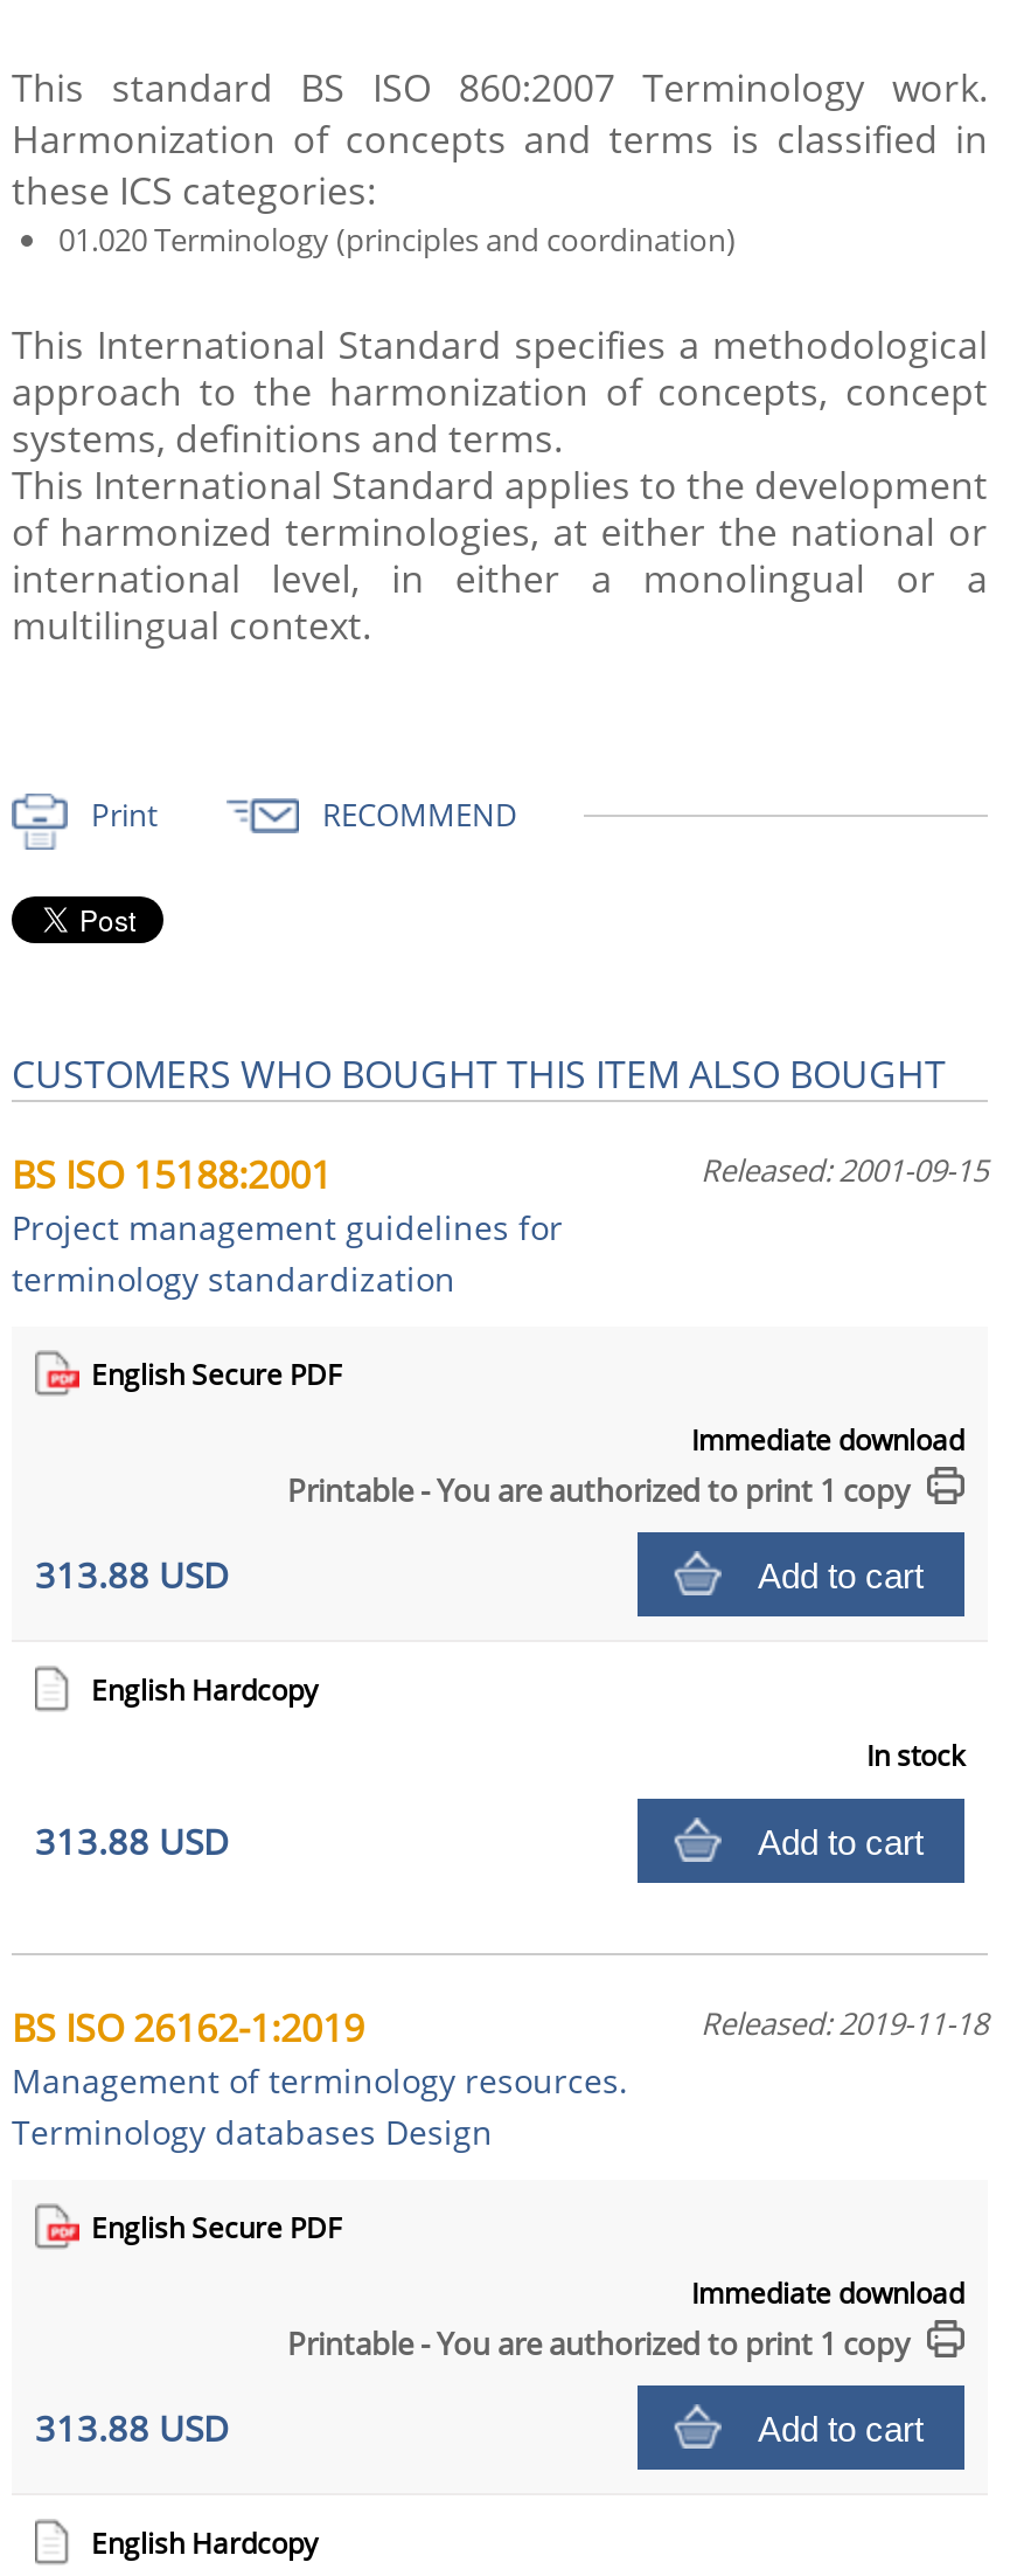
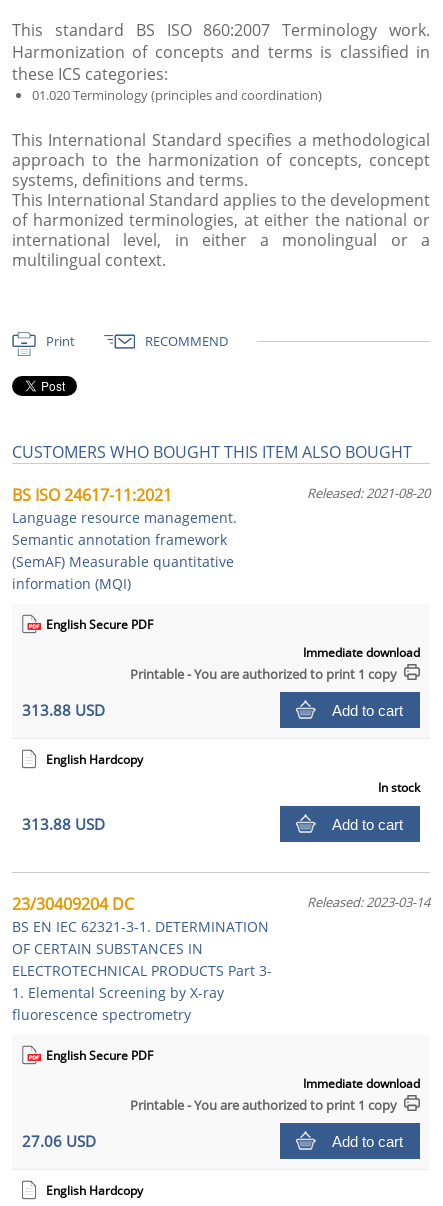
- BS ISO 15188:2001
- Project management guidelines for
- terminology standardization
+ BS ISO 24617-11:2021
+ Language resource management.
+ Semantic annotation framework
+ (SemAF) Measurable quantitative
+ information (MQI)

- Released: 2001-09-15
+ Released: 2021-08-20

- BS ISO 26162-1:2019
- Management of terminology resources.
- Terminology databases Design
+ 23/30409204 DC
+ BS EN IEC 62321-3-1. DETERMINATION
+ OF CERTAIN SUBSTANCES IN
+ ELECTROTECHNICAL PRODUCTS Part 3-
+ 1. Elemental Screening by X-ray
+ fluorescence spectrometry

- Released: 2019-11-18
+ Released: 2023-03-14

- 313.88 USD
+ 27.06 USD
